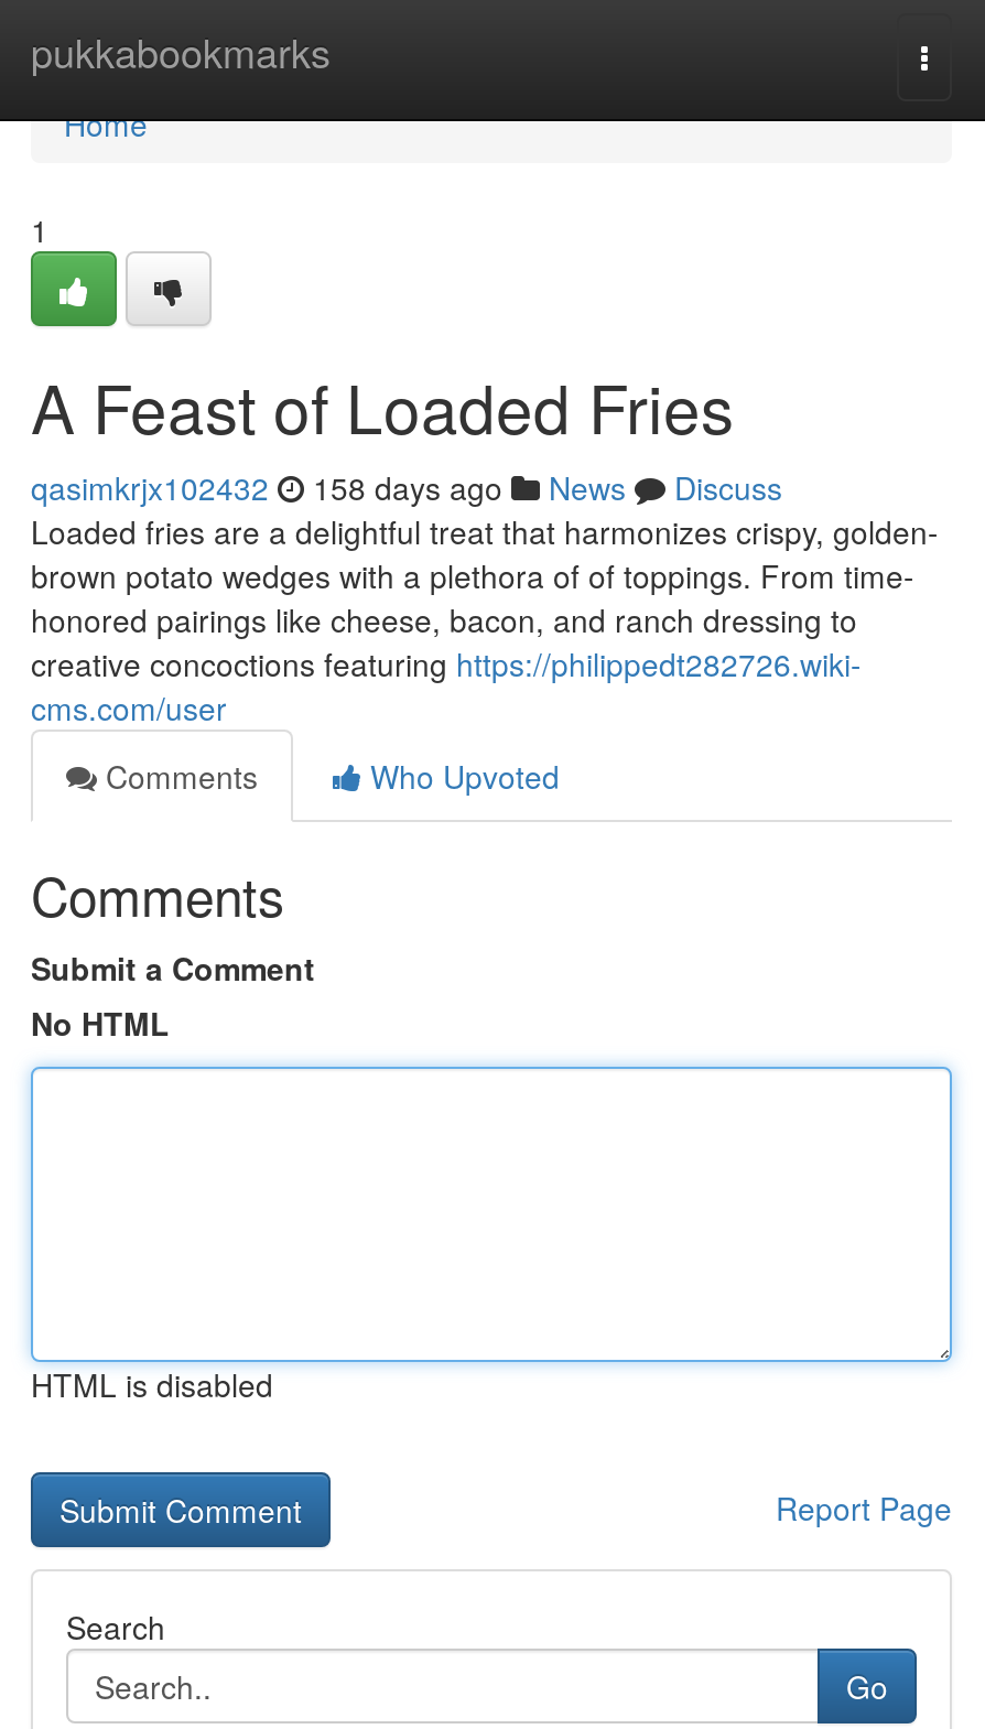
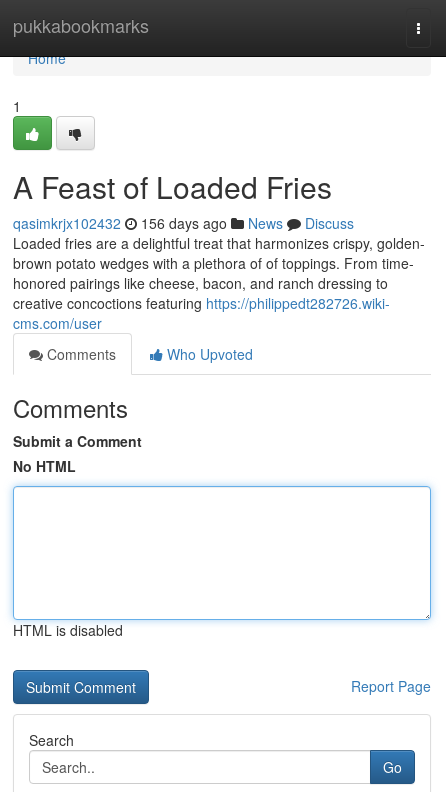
- qasimkrjx102432 158 days ago News Discuss
+ qasimkrjx102432 156 days ago News Discuss
